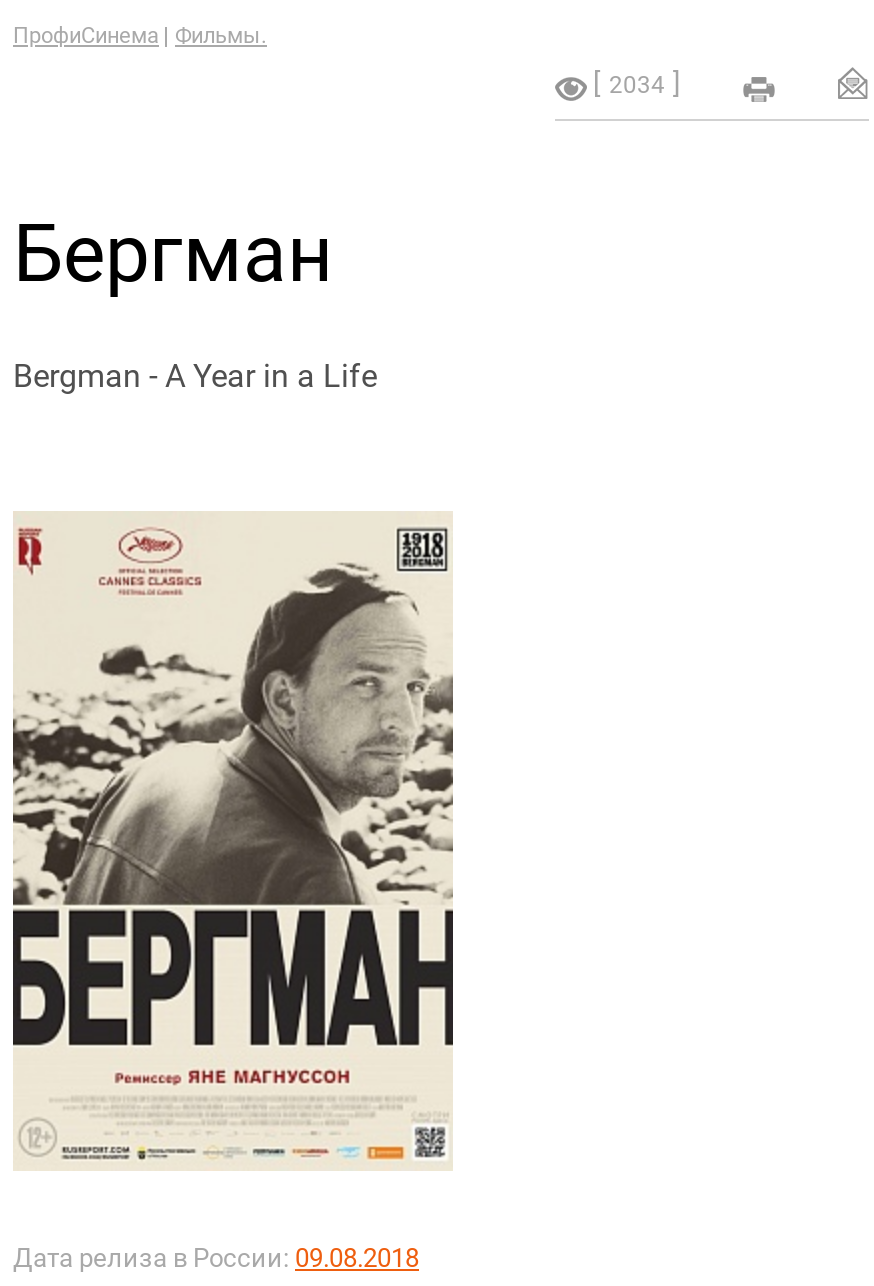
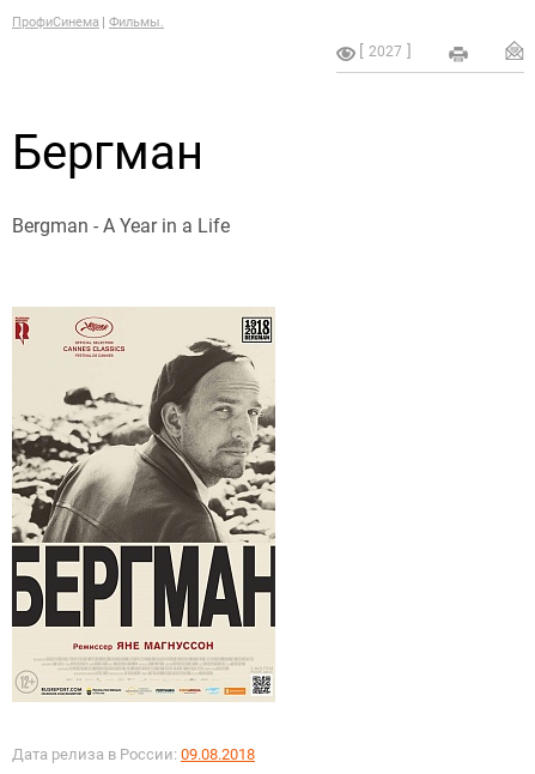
- 2034
+ 2027
